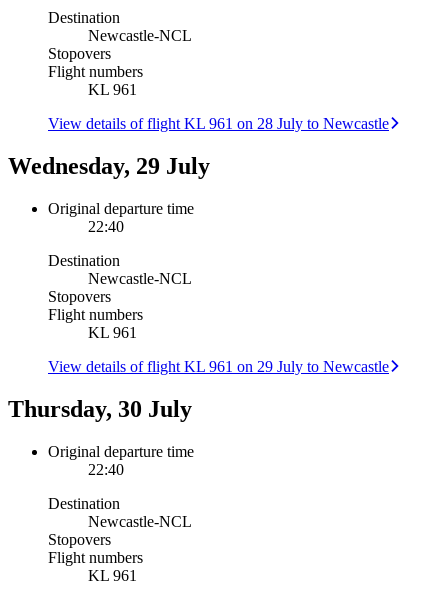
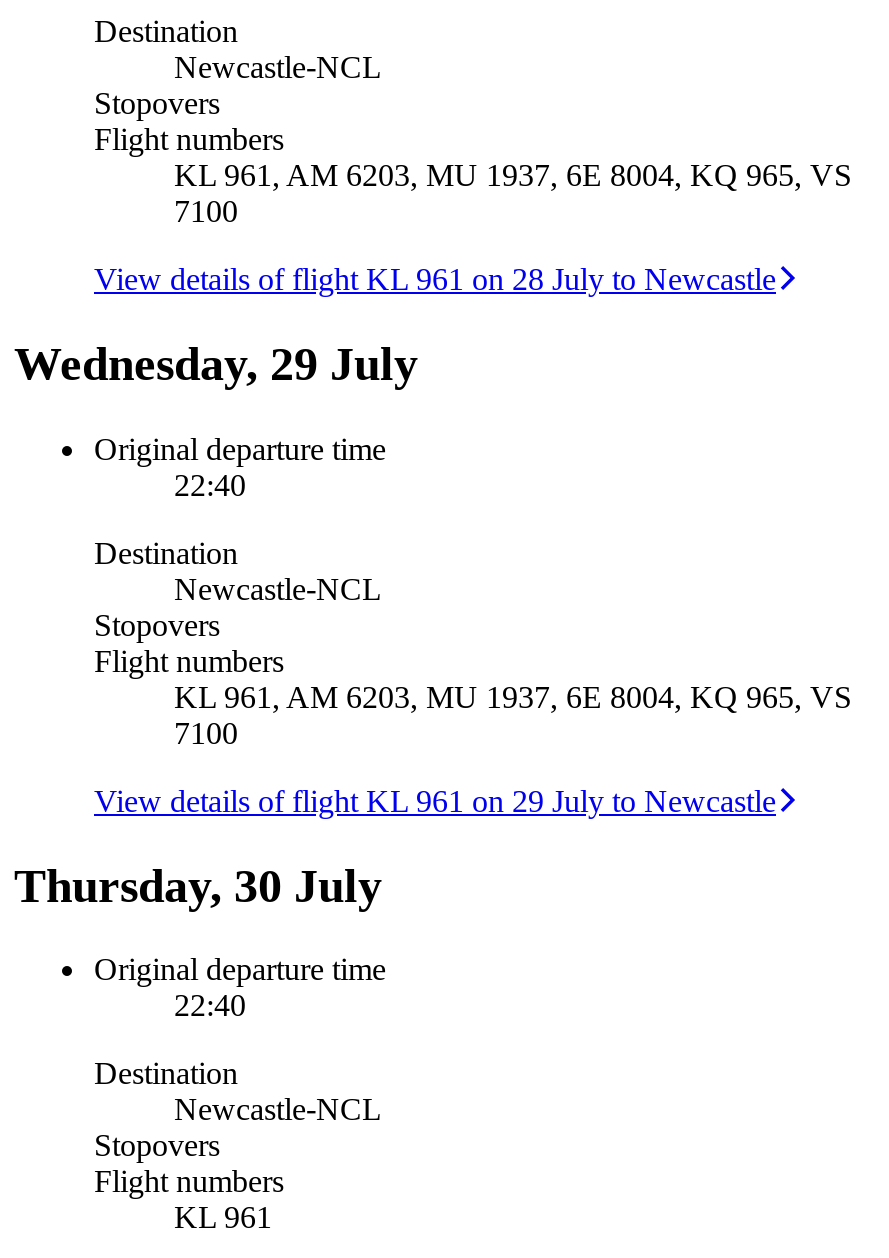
- KL 961
+ KL 961, AM 6203, MU 1937, 6E 8004, KQ 965, VS
+ 7100

- KL 961
+ KL 961, AM 6203, MU 1937, 6E 8004, KQ 965, VS
+ 7100
